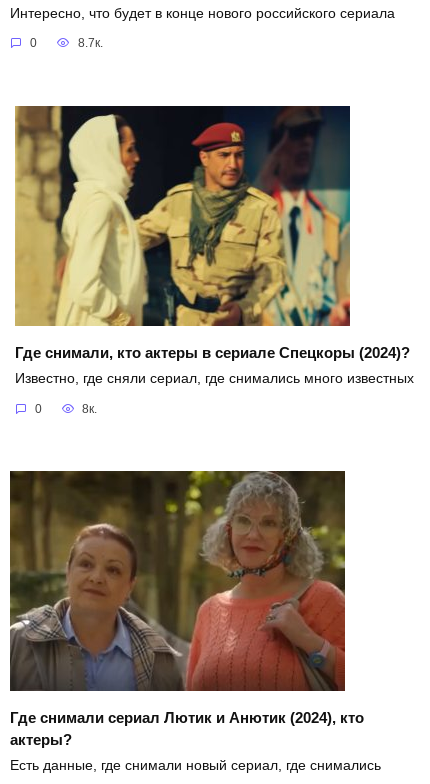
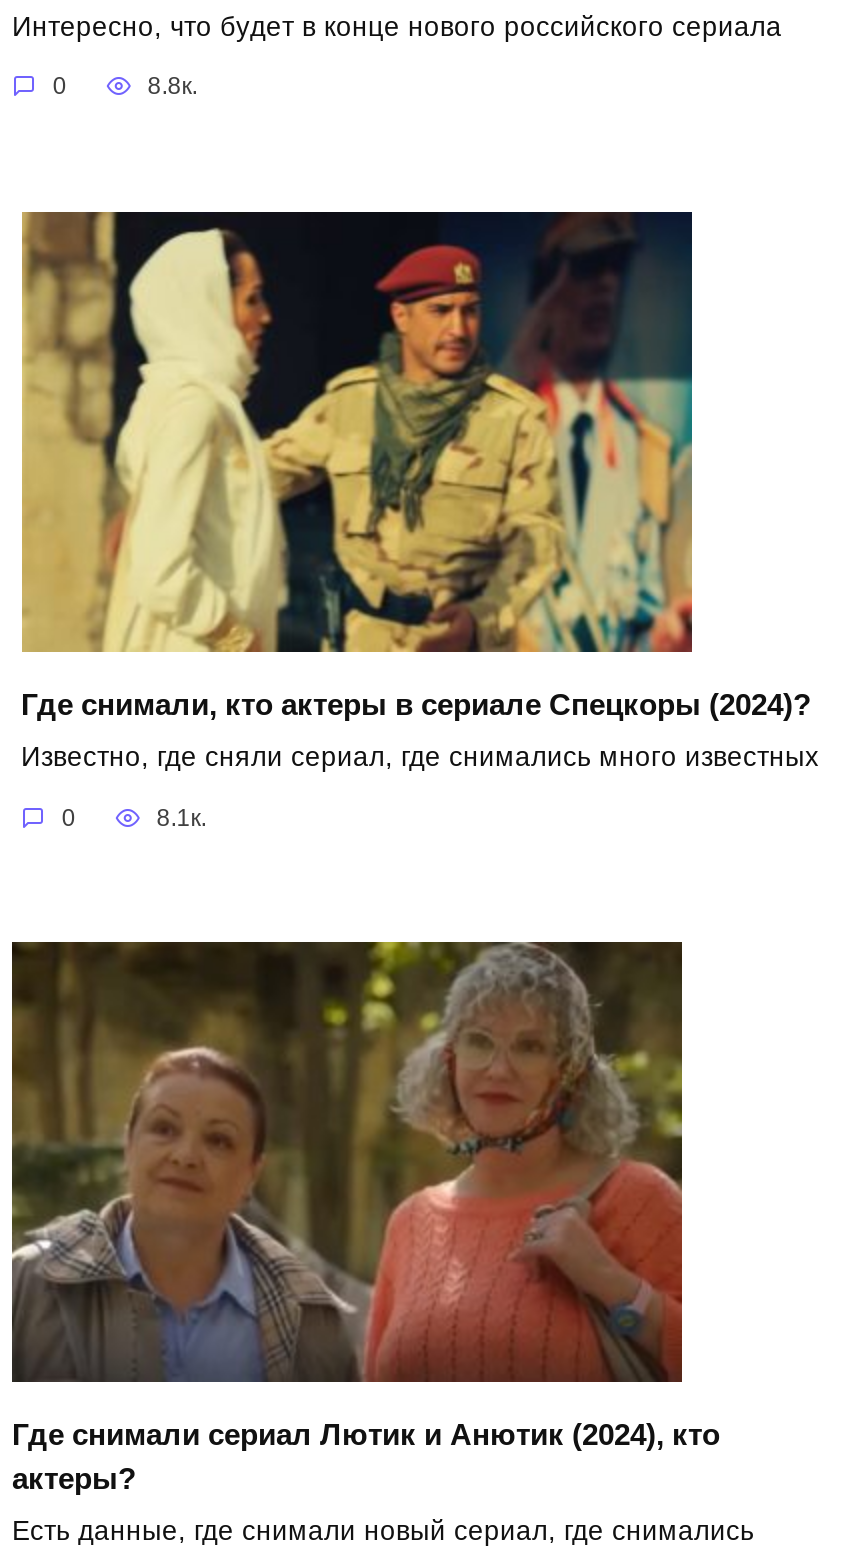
- 8.7к.
+ 8.8к.

- 8к.
+ 8.1к.
